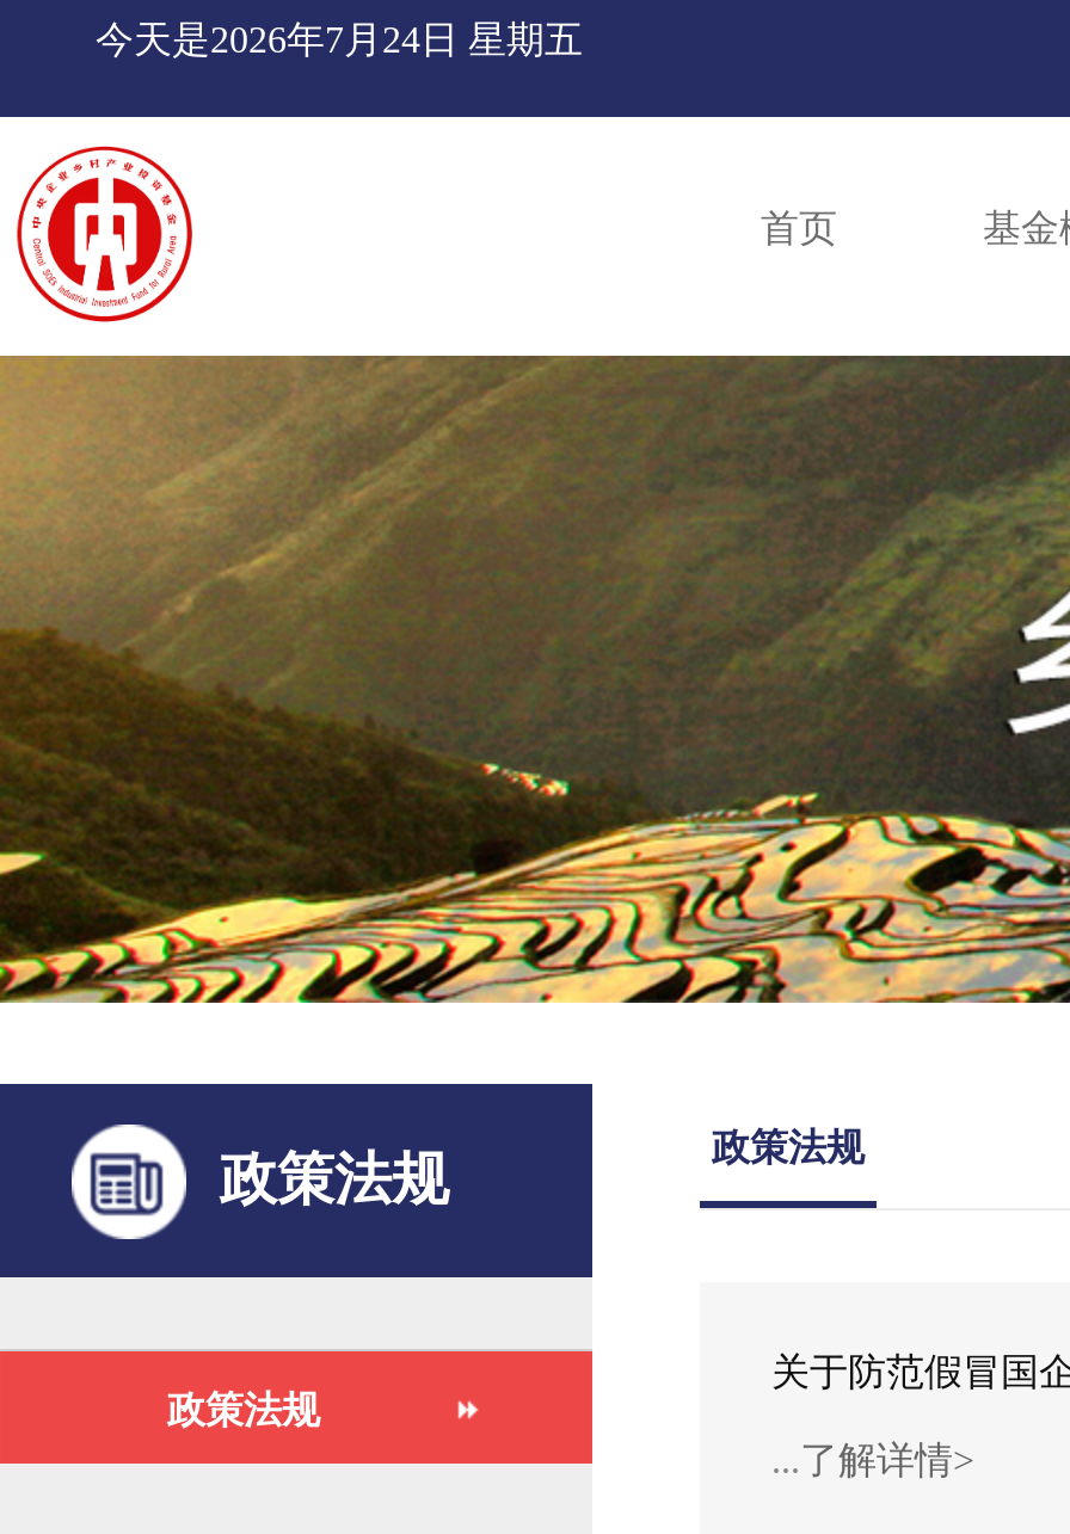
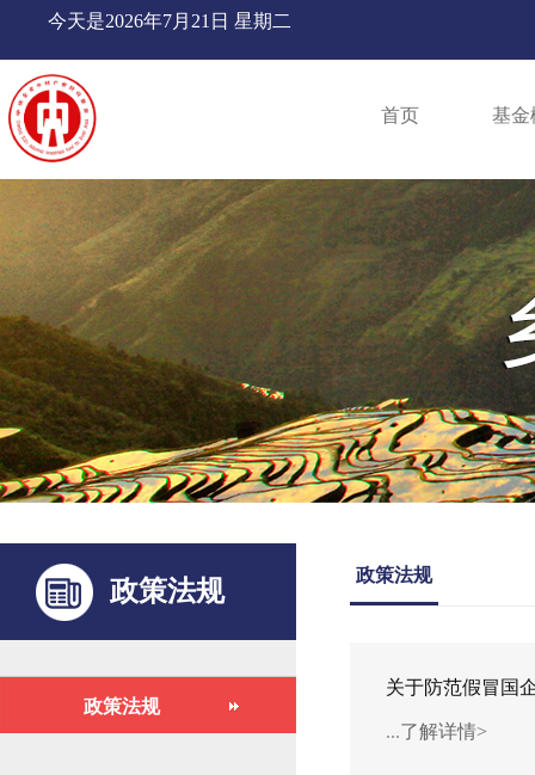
- 今天是2026年7月24日 星期五
+ 今天是2026年7月21日 星期二
